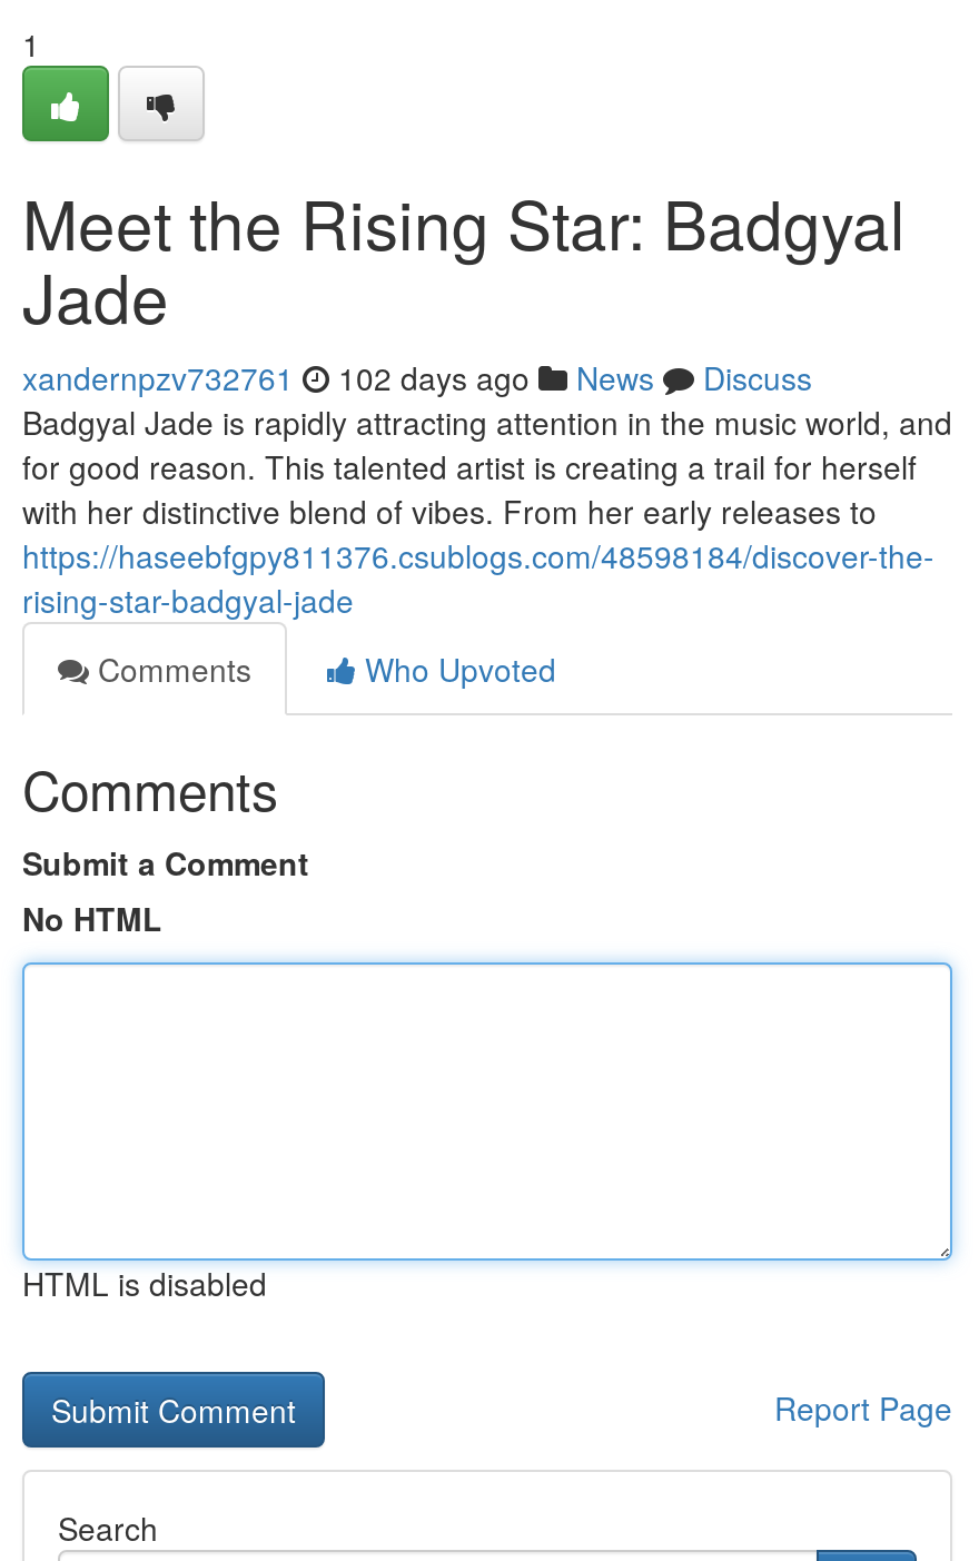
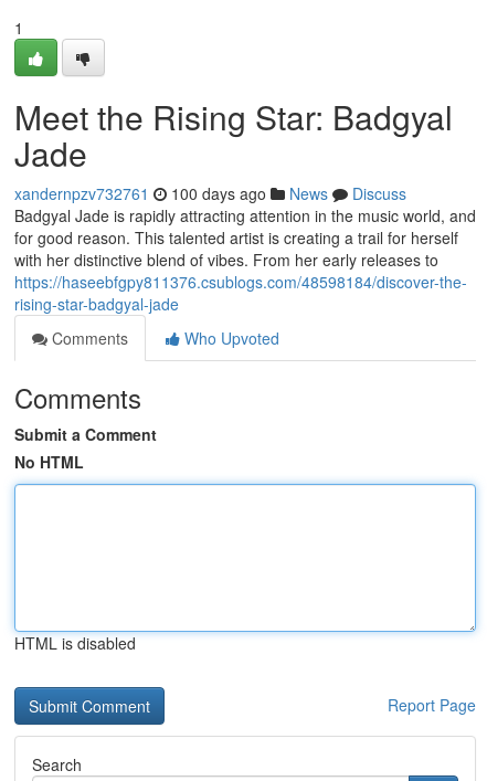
- xandernpzv732761 102 days ago News Discuss
+ xandernpzv732761 100 days ago News Discuss
